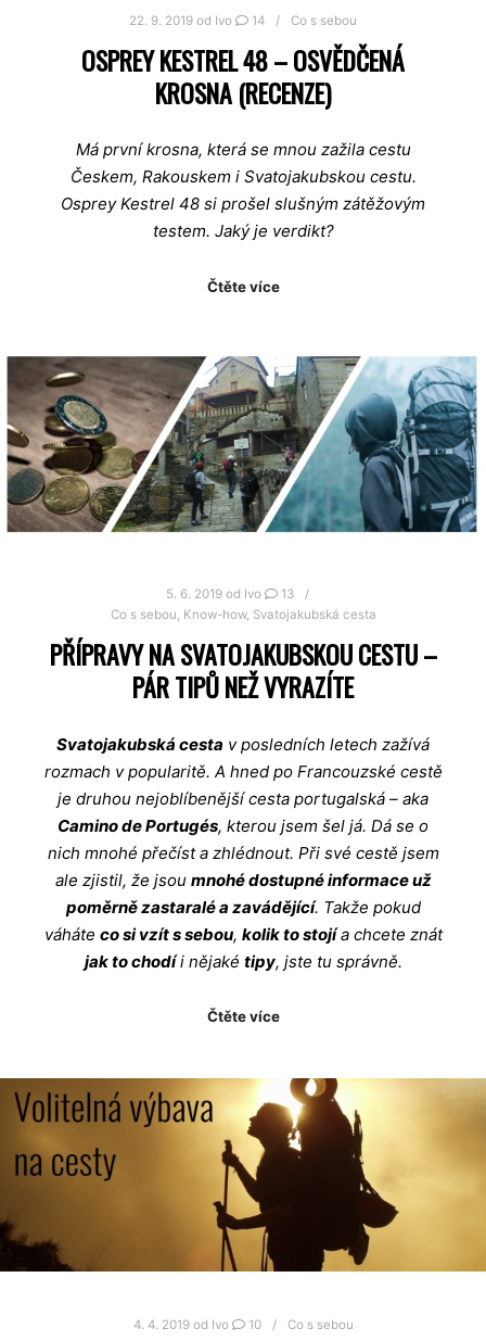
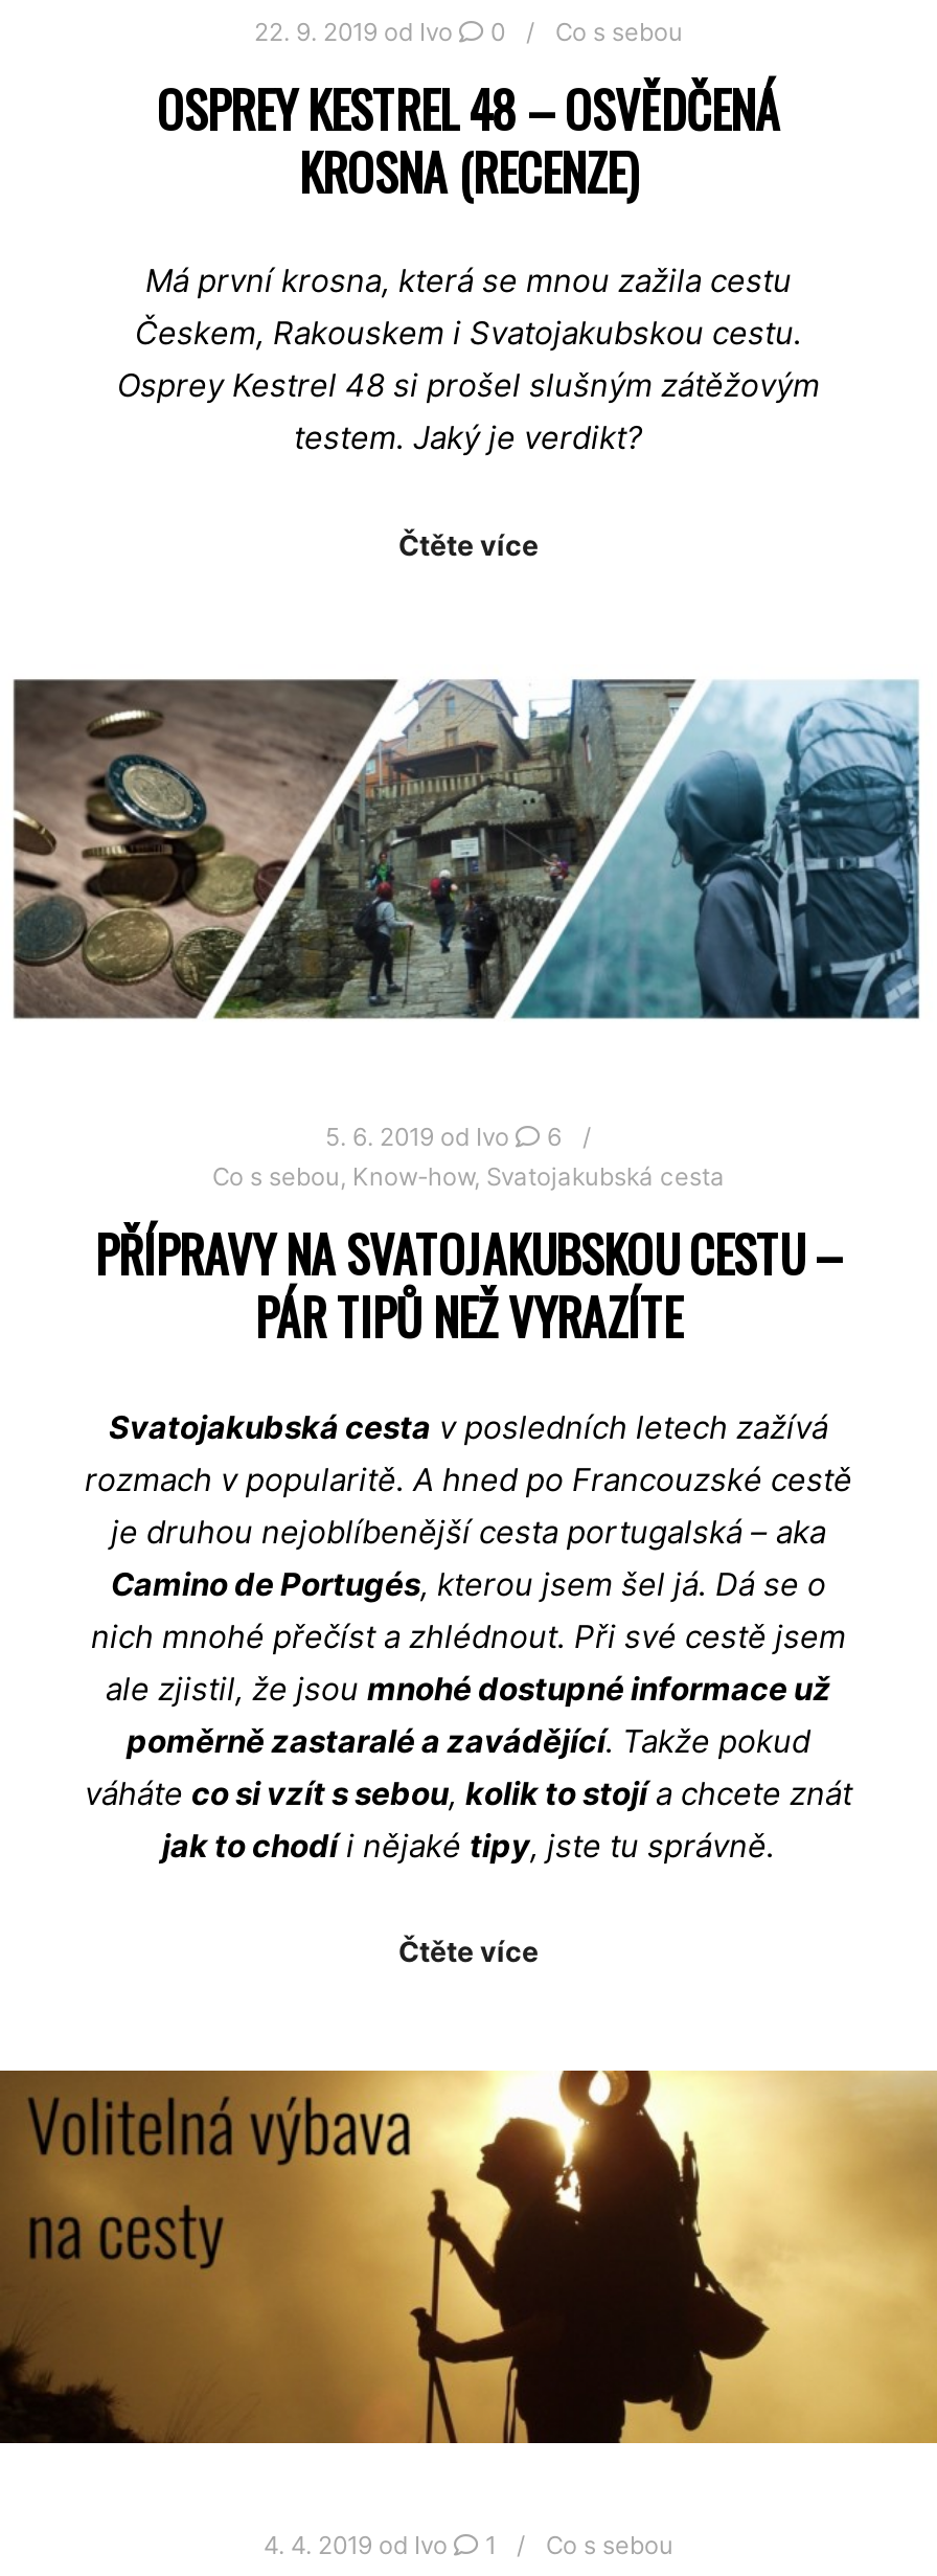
- 22. 9. 2019 od Ivo 14 Co s sebou
+ 22. 9. 2019 od Ivo 0 Co s sebou

- 5. 6. 2019 od Ivo 13
+ 5. 6. 2019 od Ivo 6

- 4. 4. 2019 od Ivo 10 Co s sebou
+ 4. 4. 2019 od Ivo 1 Co s sebou
